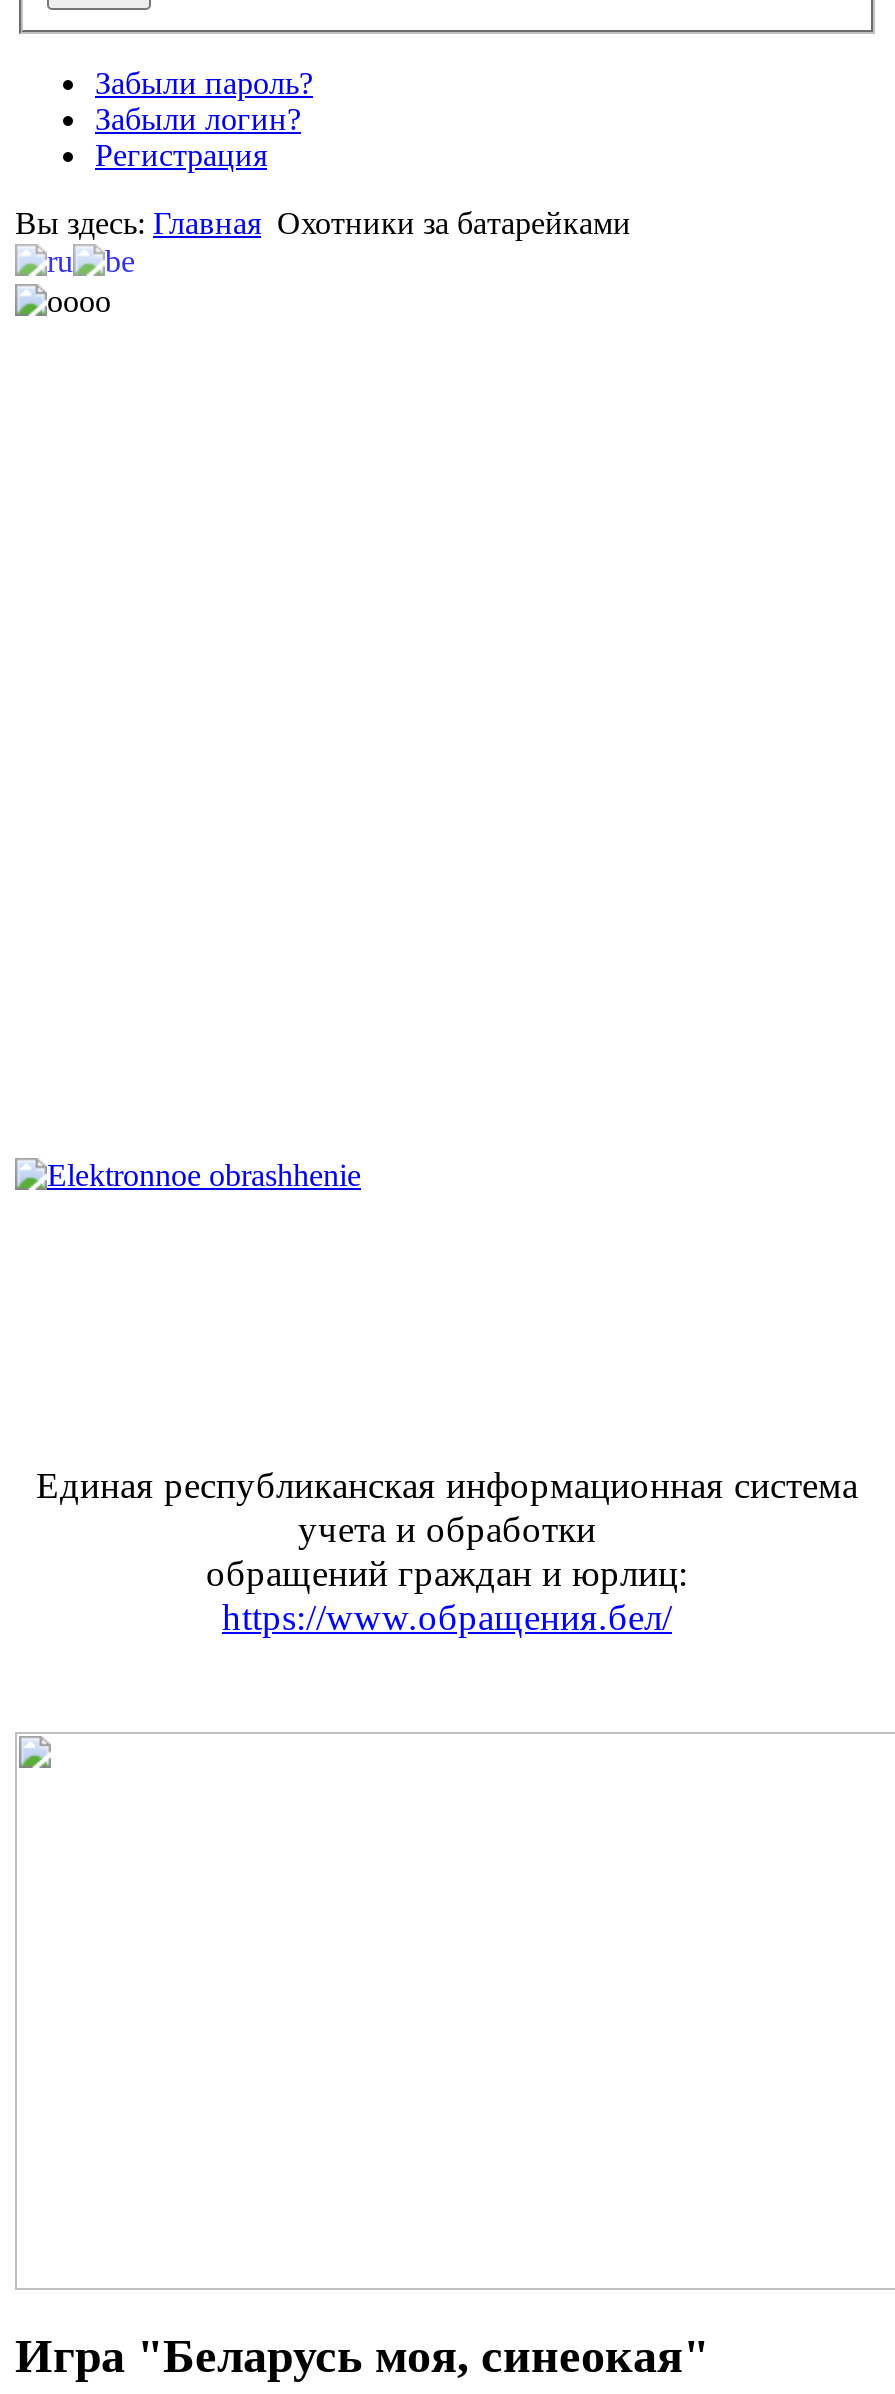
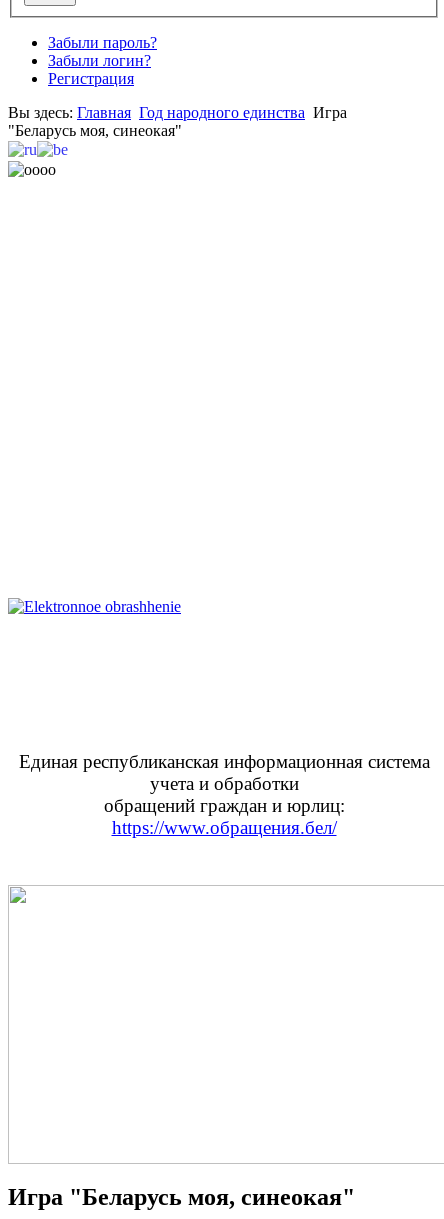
- Вы здесь: Главная Охотники за батарейками
+ Вы здесь: Главная Год народного единства Игра
+ "Беларусь моя, синеокая"
